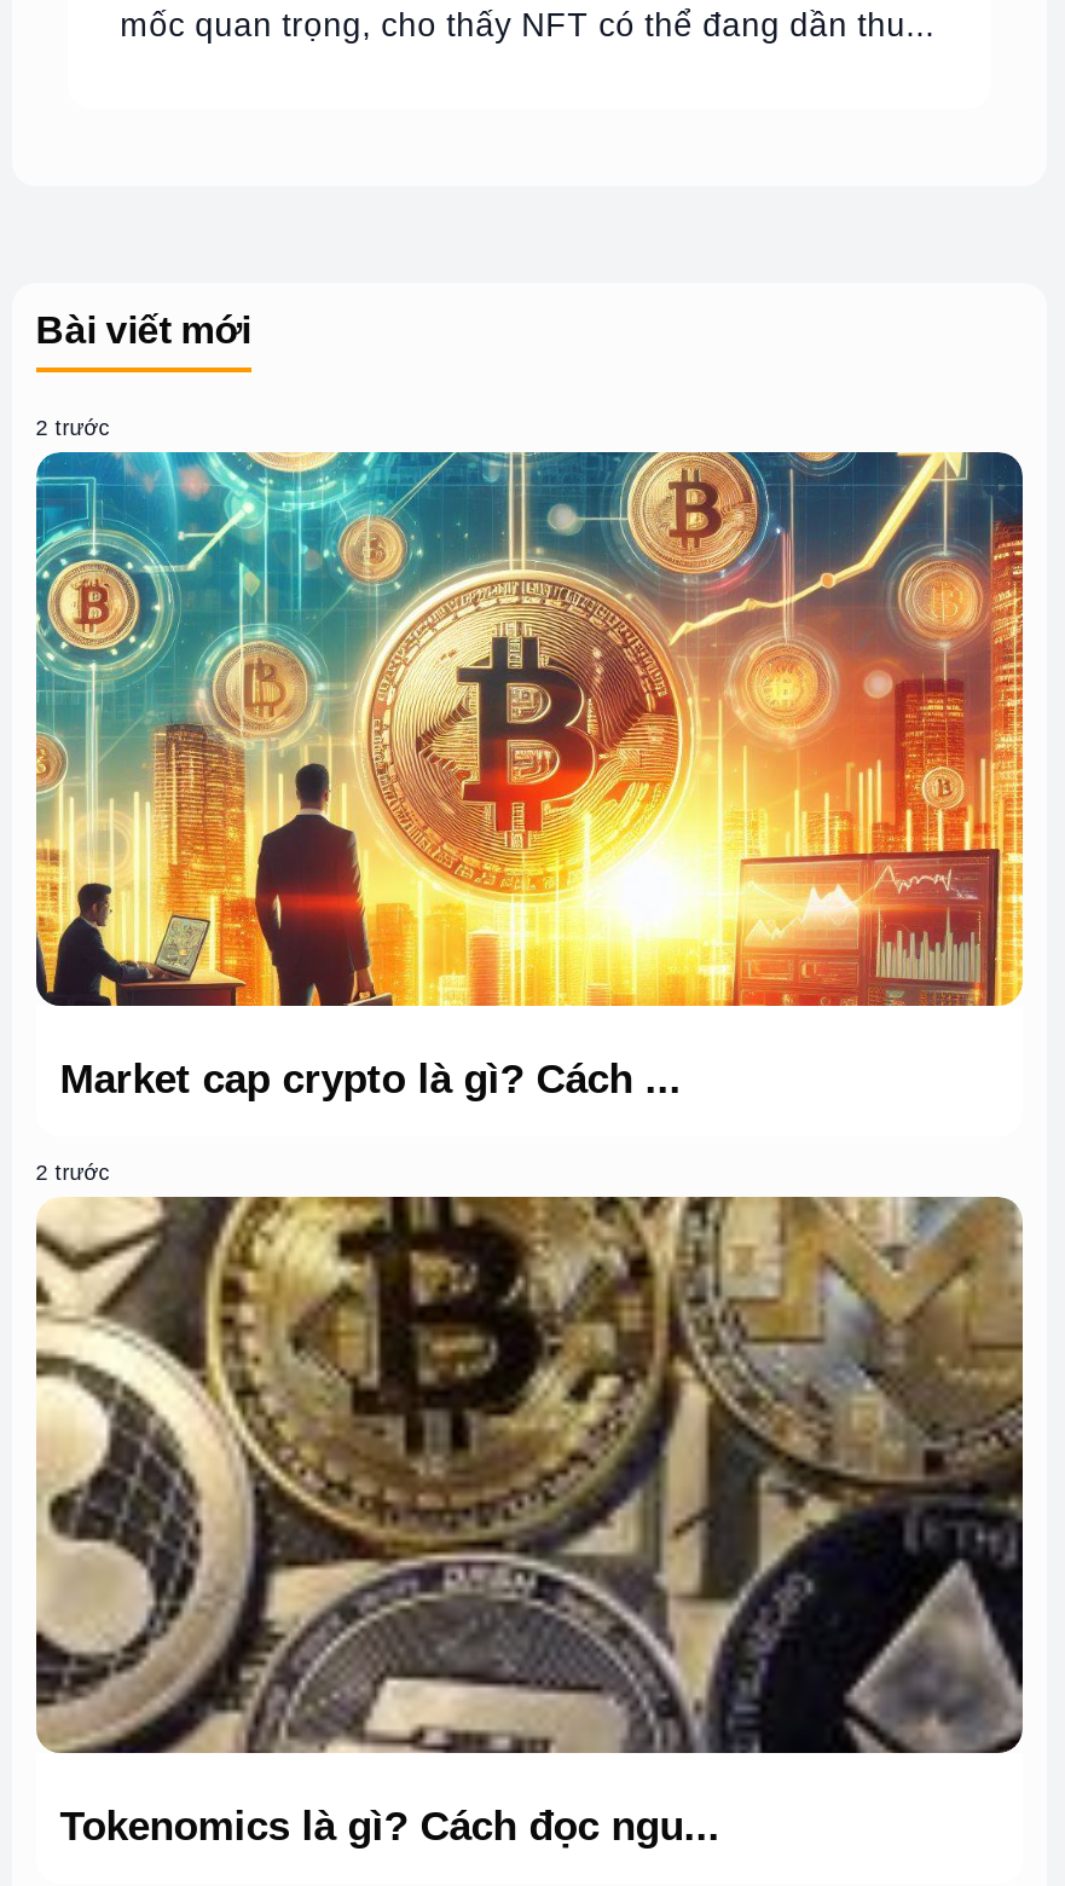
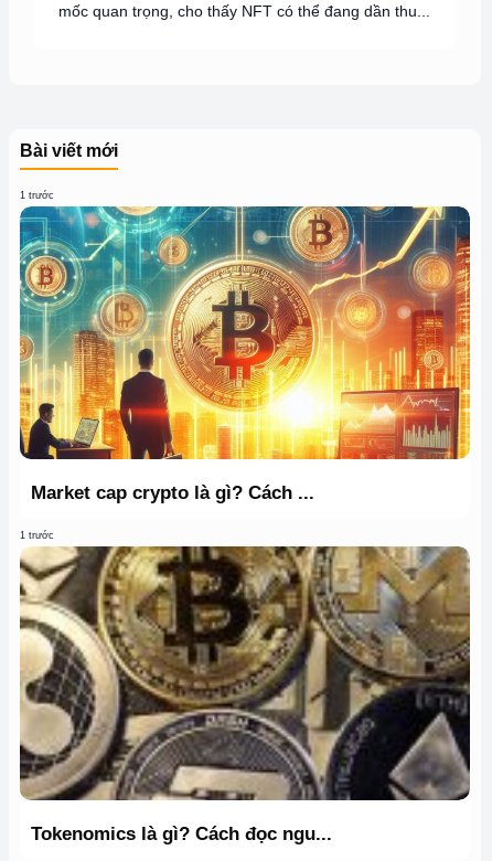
- 2 trước
+ 1 trước

- 2 trước
+ 1 trước
